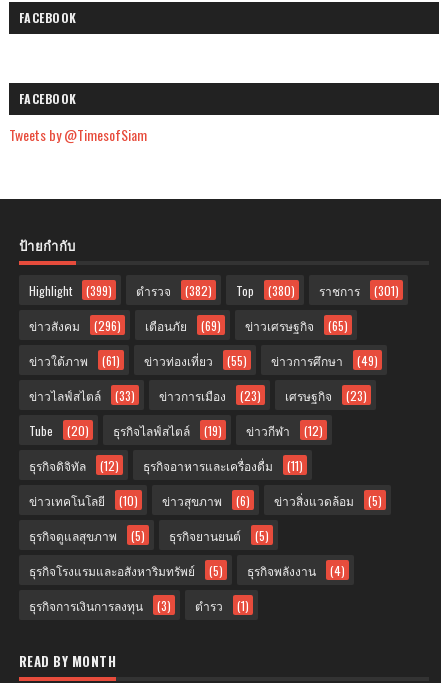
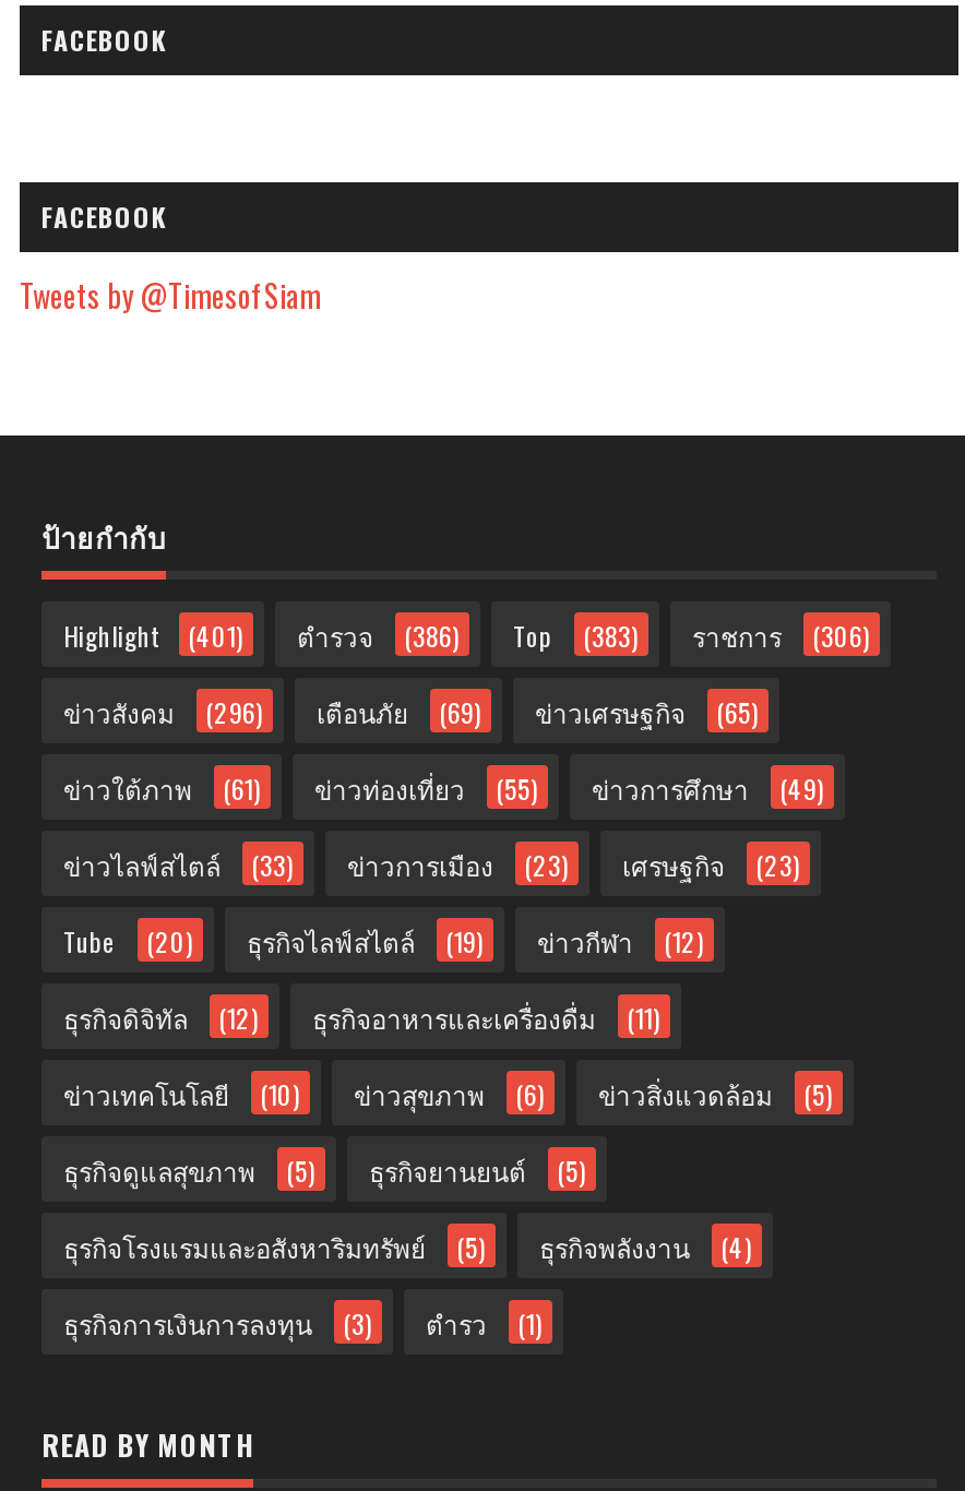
- (399)
+ (401)

- (382)
+ (386)

- (380)
+ (383)

- (301)
+ (306)
